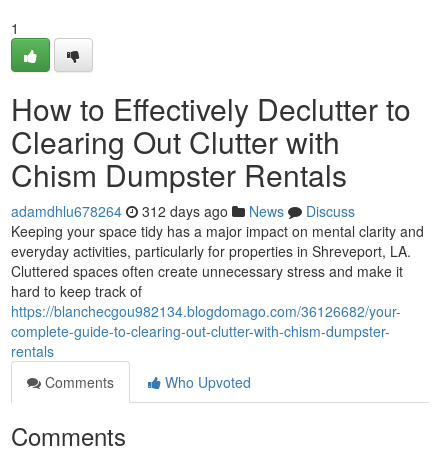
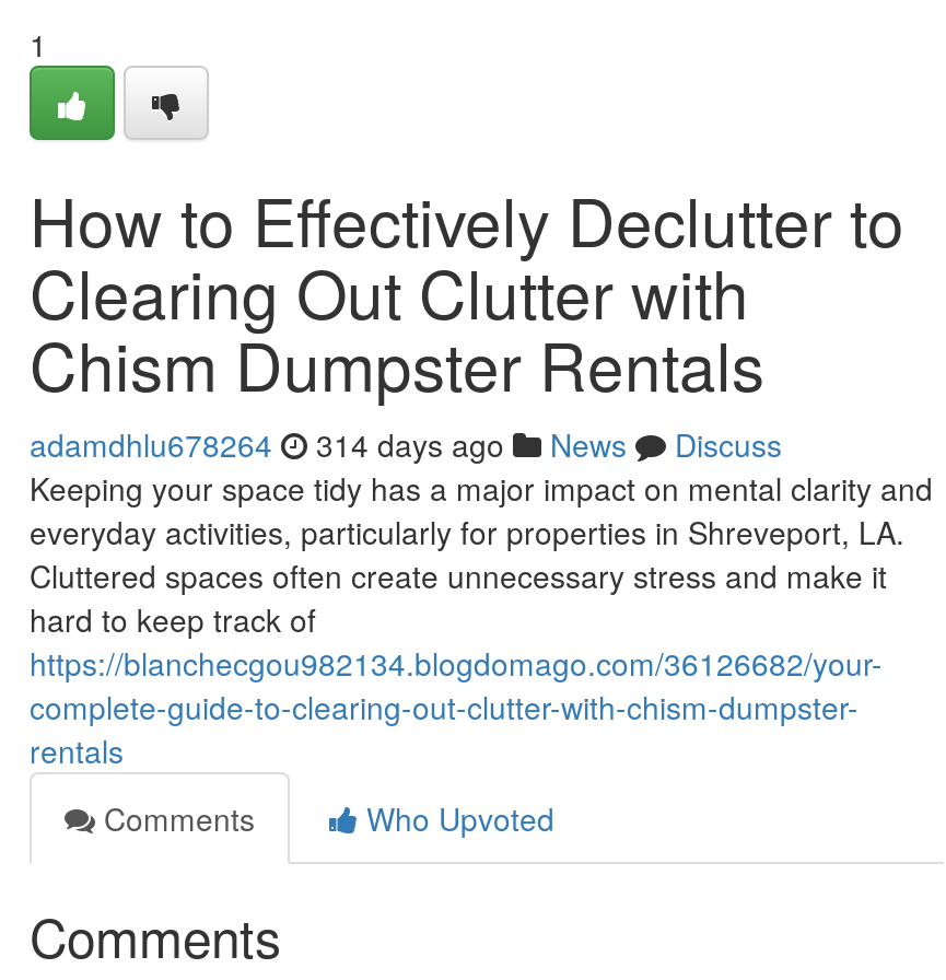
- adamdhlu678264 312 days ago News Discuss
+ adamdhlu678264 314 days ago News Discuss
